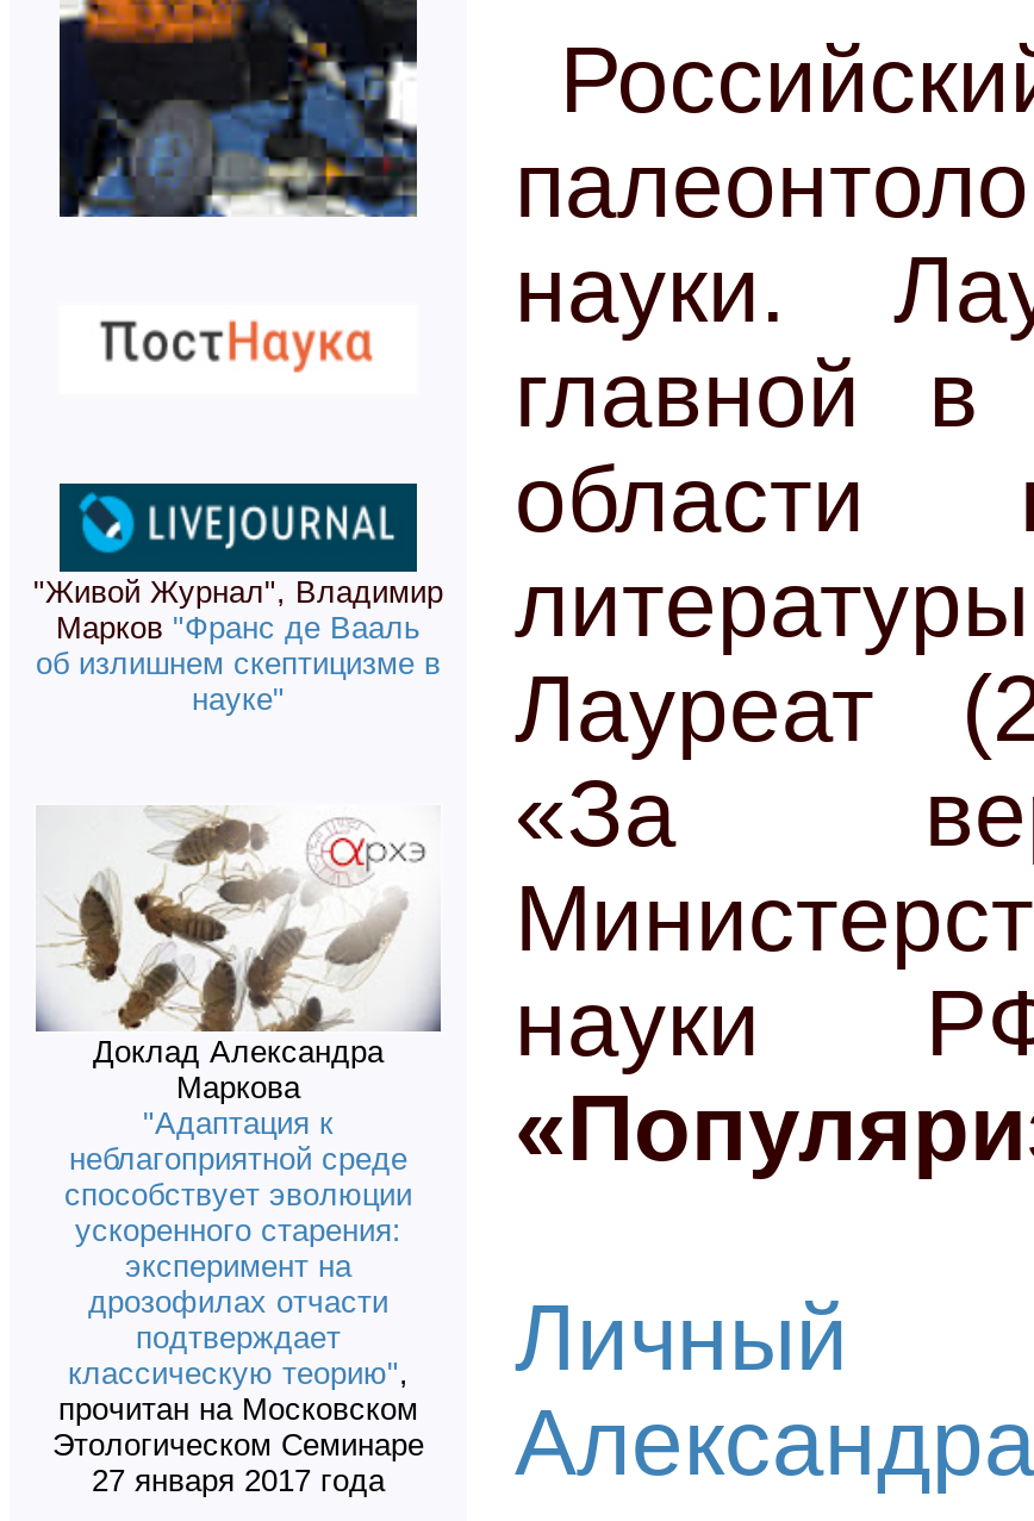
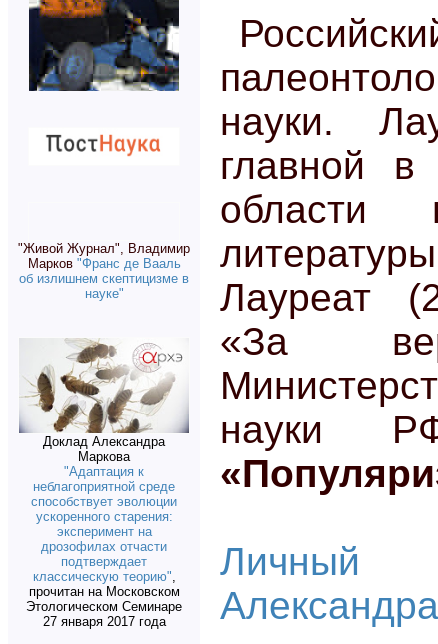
- [image]
